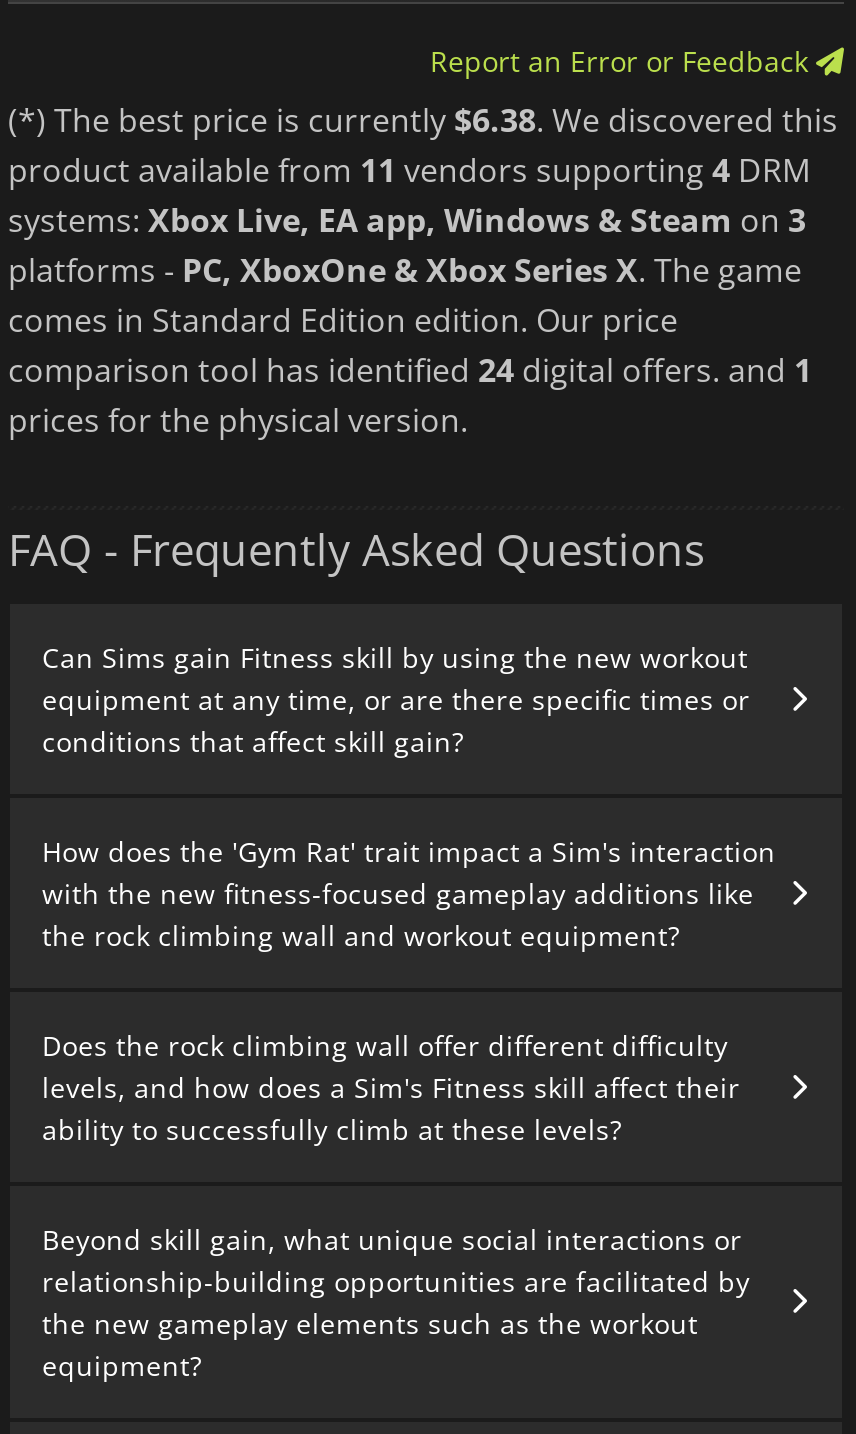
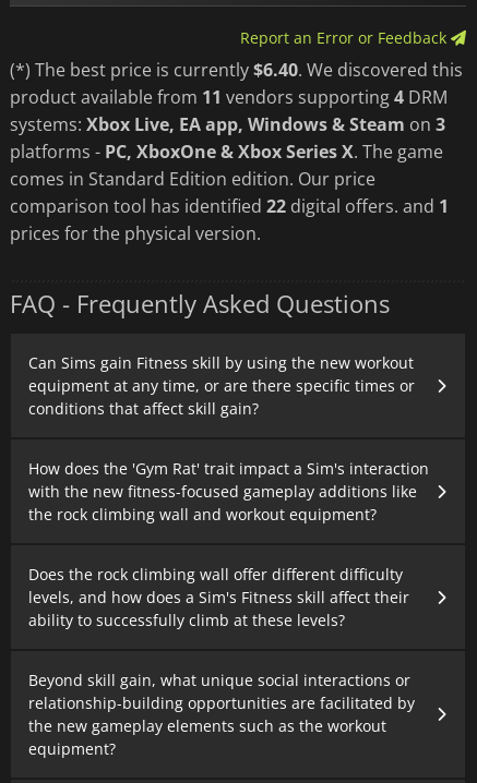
- (*) The best price is currently $6.38. We discovered this
+ (*) The best price is currently $6.40. We discovered this

- comparison tool has identified 24 digital offers. and 1
+ comparison tool has identified 22 digital offers. and 1
